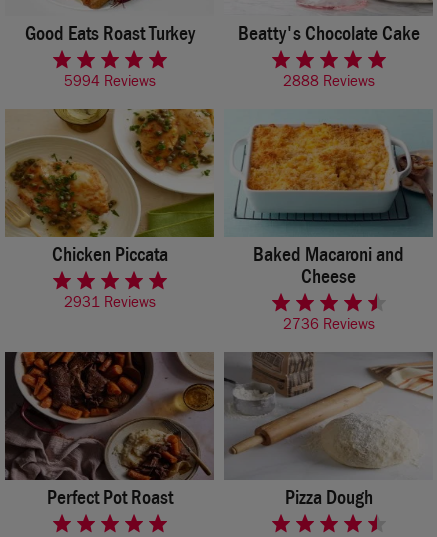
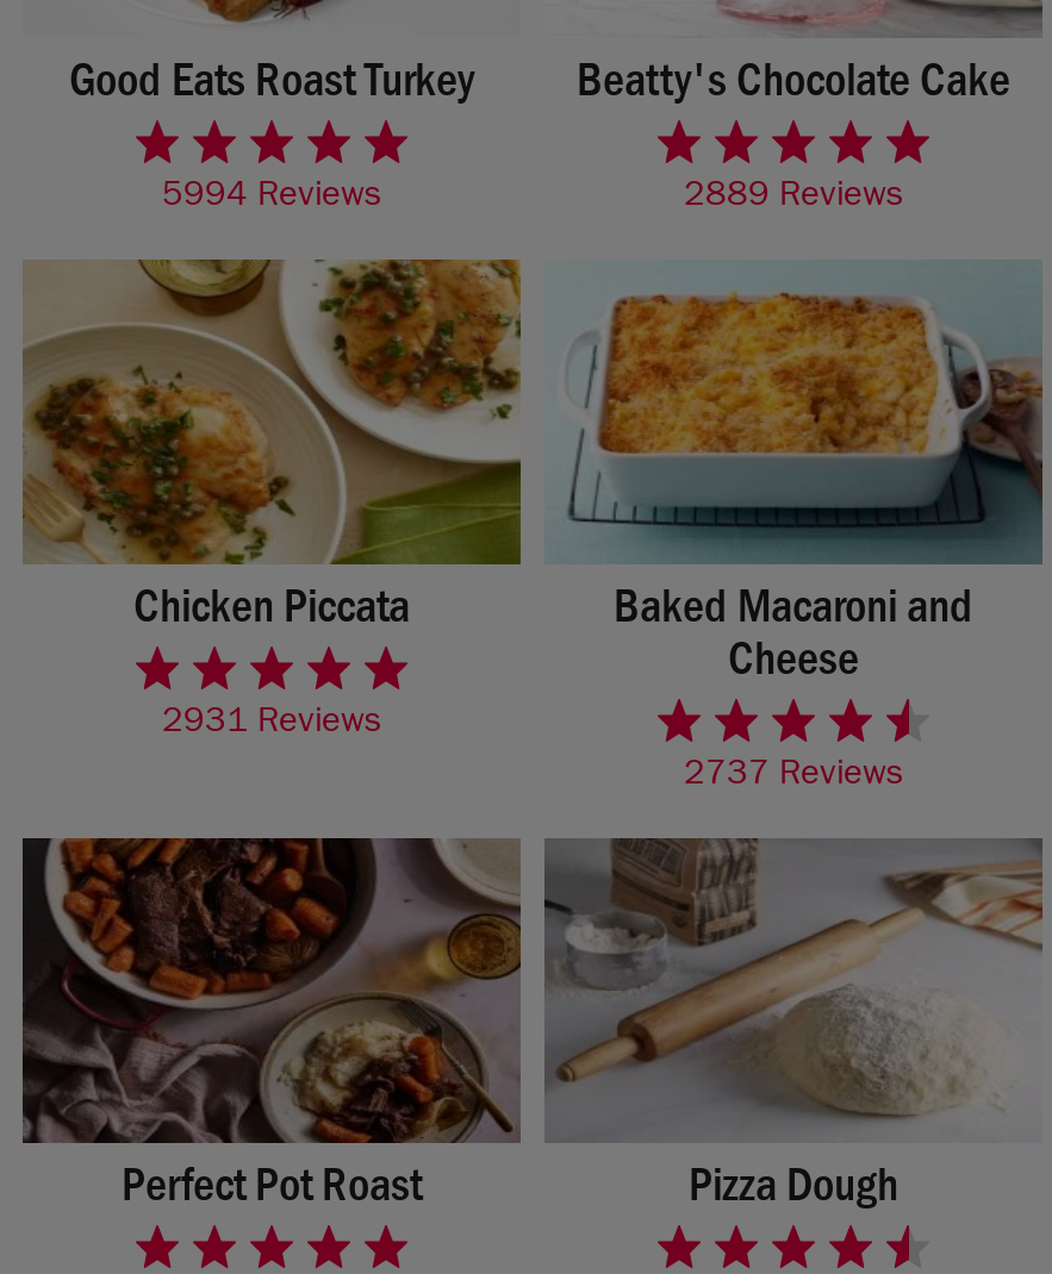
- 2888 Reviews
+ 2889 Reviews

- 2736 Reviews
+ 2737 Reviews
